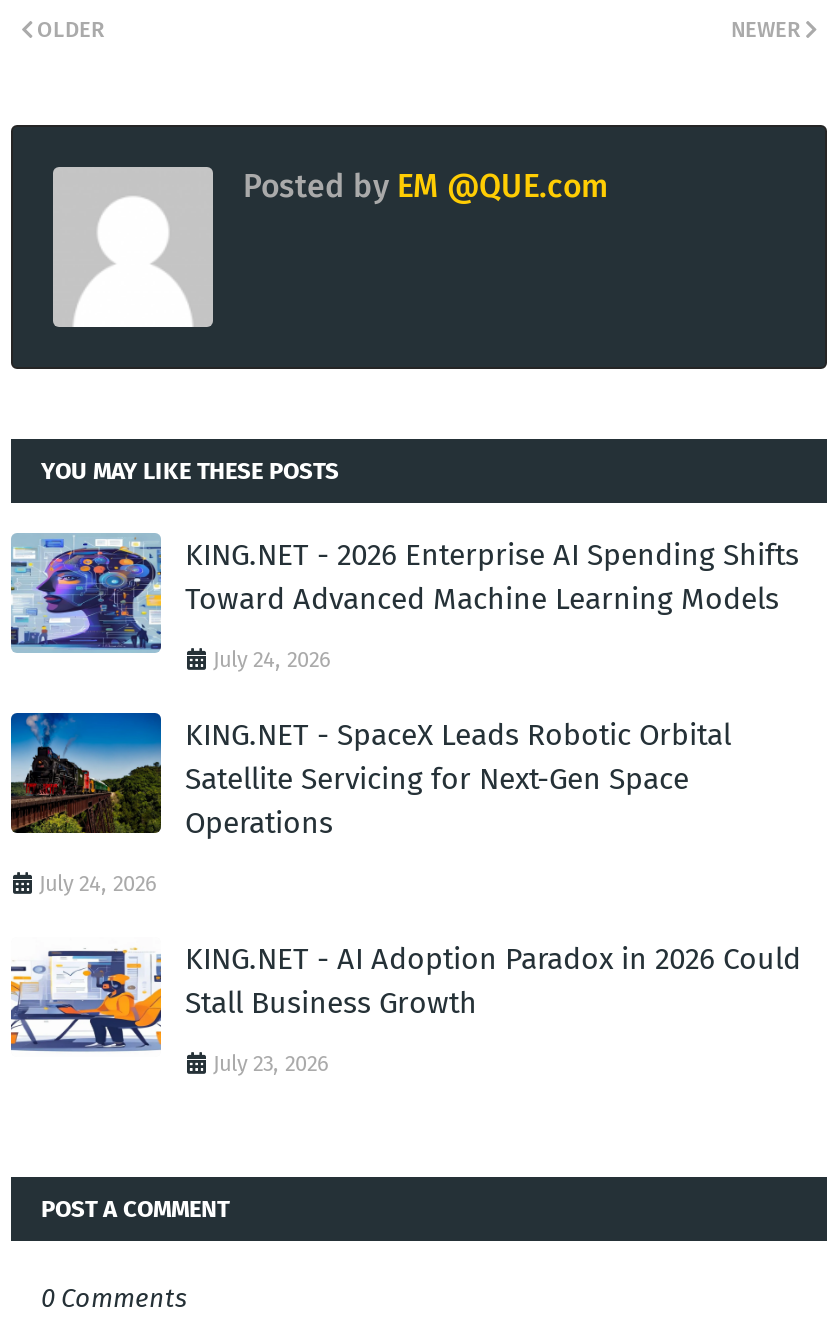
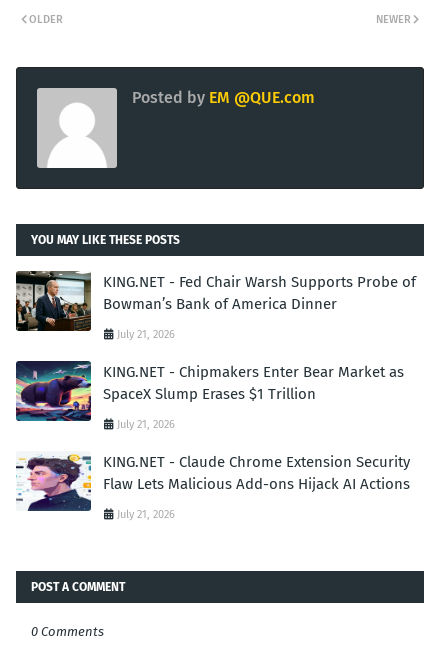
- [image]
- KING.NET - 2026 Enterprise AI Spending Shifts
- Toward Advanced Machine Learning Models
+ [image]
+ KING.NET - Fed Chair Warsh Supports Probe of
+ Bowman’s Bank of America Dinner

- July 24, 2026
+ July 21, 2026

- [image]
- KING.NET - SpaceX Leads Robotic Orbital
- Satellite Servicing for Next-Gen Space
- Operations
+ [image]
+ KING.NET - Chipmakers Enter Bear Market as
+ SpaceX Slump Erases $1 Trillion

- July 24, 2026
+ July 21, 2026

- [image]
- KING.NET - AI Adoption Paradox in 2026 Could
- Stall Business Growth
+ [image]
+ KING.NET - Claude Chrome Extension Security
+ Flaw Lets Malicious Add-ons Hijack AI Actions

- July 23, 2026
+ July 21, 2026
